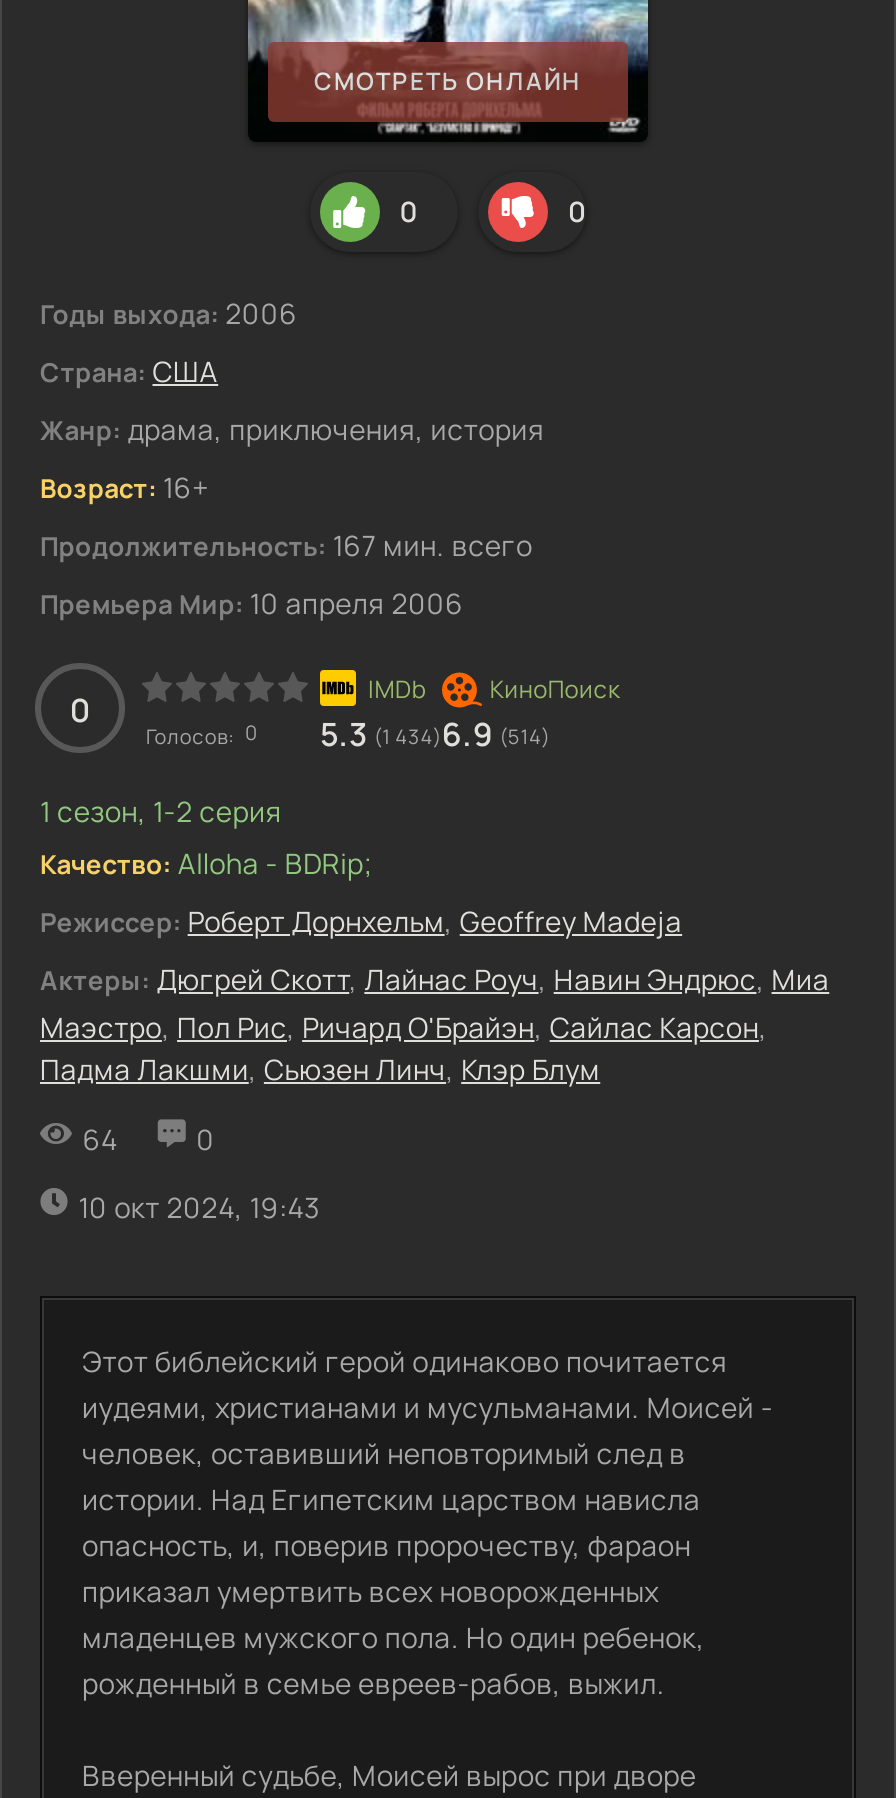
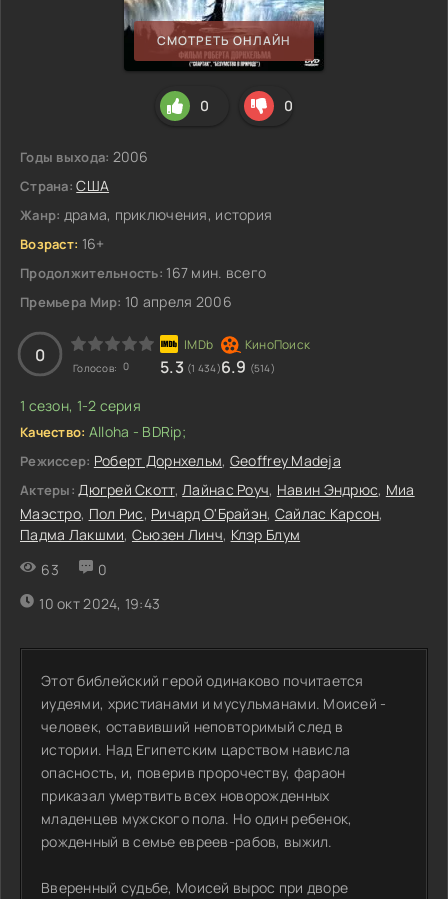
- 64
+ 63
